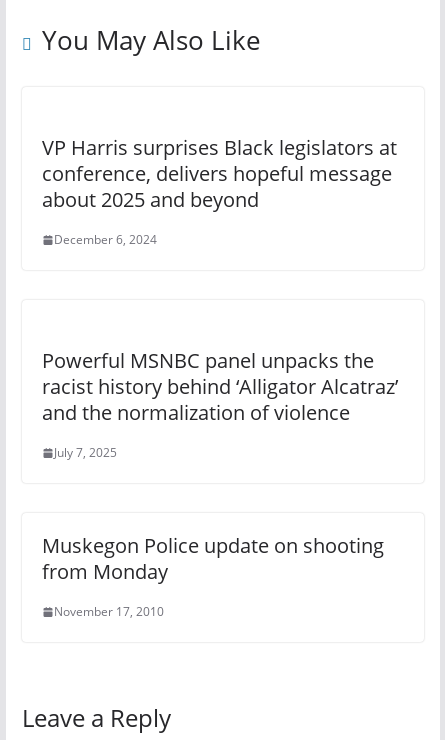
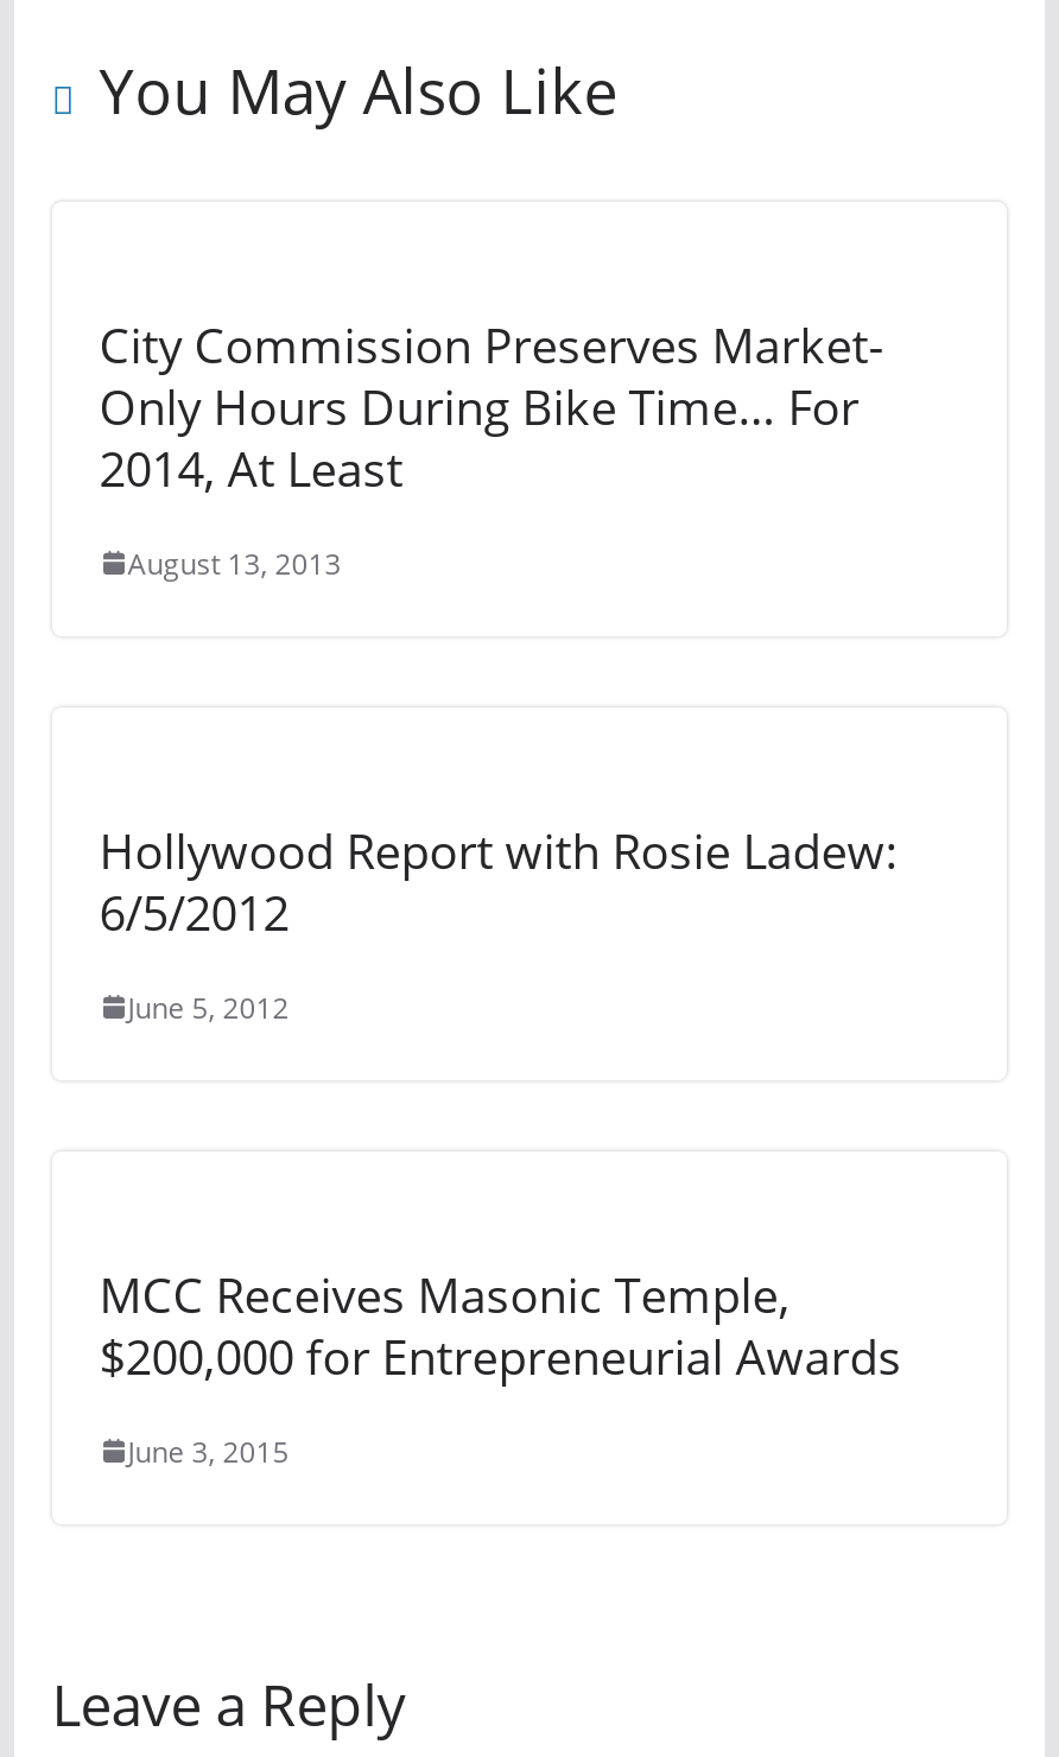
- VP Harris surprises Black legislators at
- conference, delivers hopeful message
- about 2025 and beyond
+ City Commission Preserves Market-
+ Only Hours During Bike Time… For
+ 2014, At Least

- December 6, 2024
+ August 13, 2013

- Powerful MSNBC panel unpacks the
- racist history behind ‘Alligator Alcatraz’
- and the normalization of violence
+ Hollywood Report with Rosie Ladew:
+ 6/5/2012

- July 7, 2025
+ June 5, 2012

- Muskegon Police update on shooting
- from Monday
+ MCC Receives Masonic Temple,
+ $200,000 for Entrepreneurial Awards

- November 17, 2010
+ June 3, 2015
